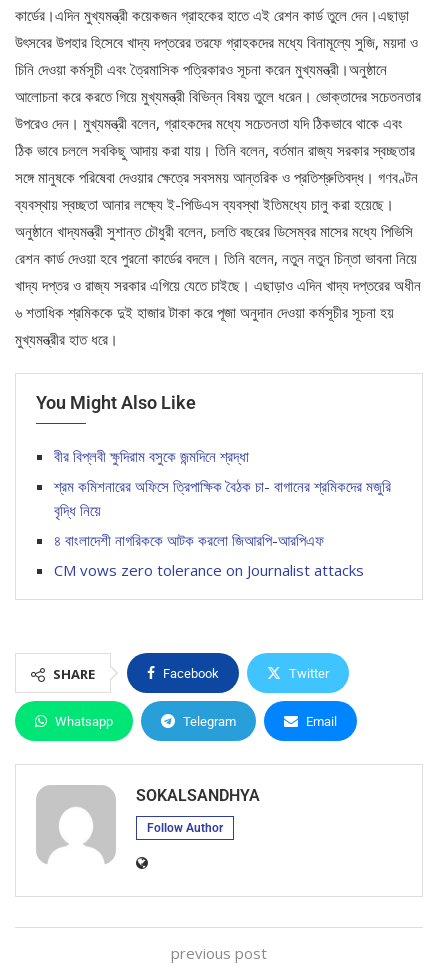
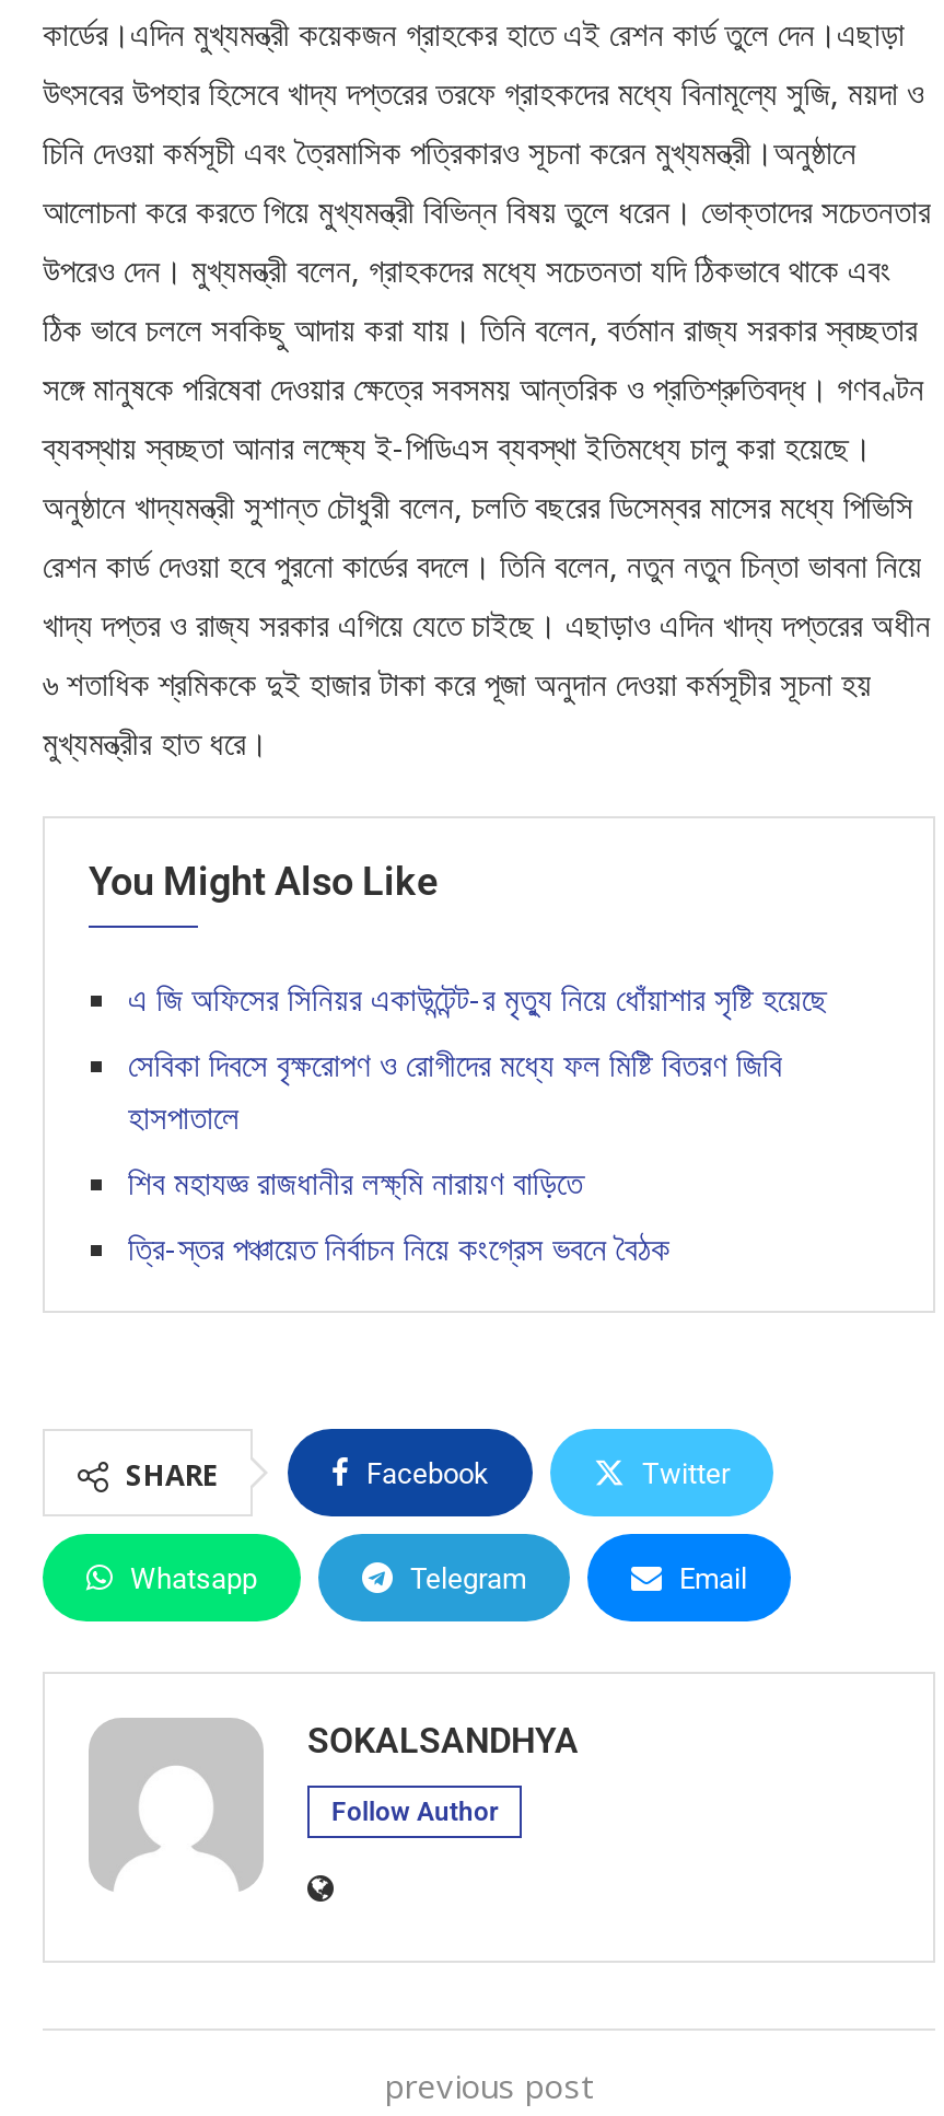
- বীর বিপ্লবী ক্ষুদিরাম বসুকে জন্মদিনে শ্রদ্ধা
+ এ জি অফিসের সিনিয়র একাউন্টেন্ট-র মৃত্যু নিয়ে ধোঁয়াশার সৃষ্টি হয়েছে

- শ্রম কমিশনারের অফিসে ত্রিপাক্ষিক বৈঠক চা- বাগানের শ্রমিকদের মজুরি
- বৃদ্ধি নিয়ে
+ সেবিকা দিবসে বৃক্ষরোপণ ও রোগীদের মধ্যে ফল মিষ্টি বিতরণ জিবি
+ হাসপাতালে

- ৪ বাংলাদেশী নাগরিককে আটক করলো জিআরপি-আরপিএফ
+ শিব মহাযজ্ঞ রাজধানীর লক্ষ্মি নারায়ণ বাড়িতে

- CM vows zero tolerance on Journalist attacks
+ ত্রি-স্তর পঞ্চায়েত নির্বাচন নিয়ে কংগ্রেস ভবনে বৈঠক
